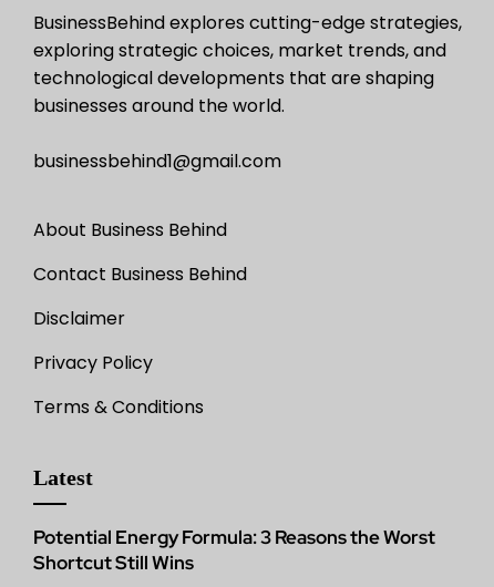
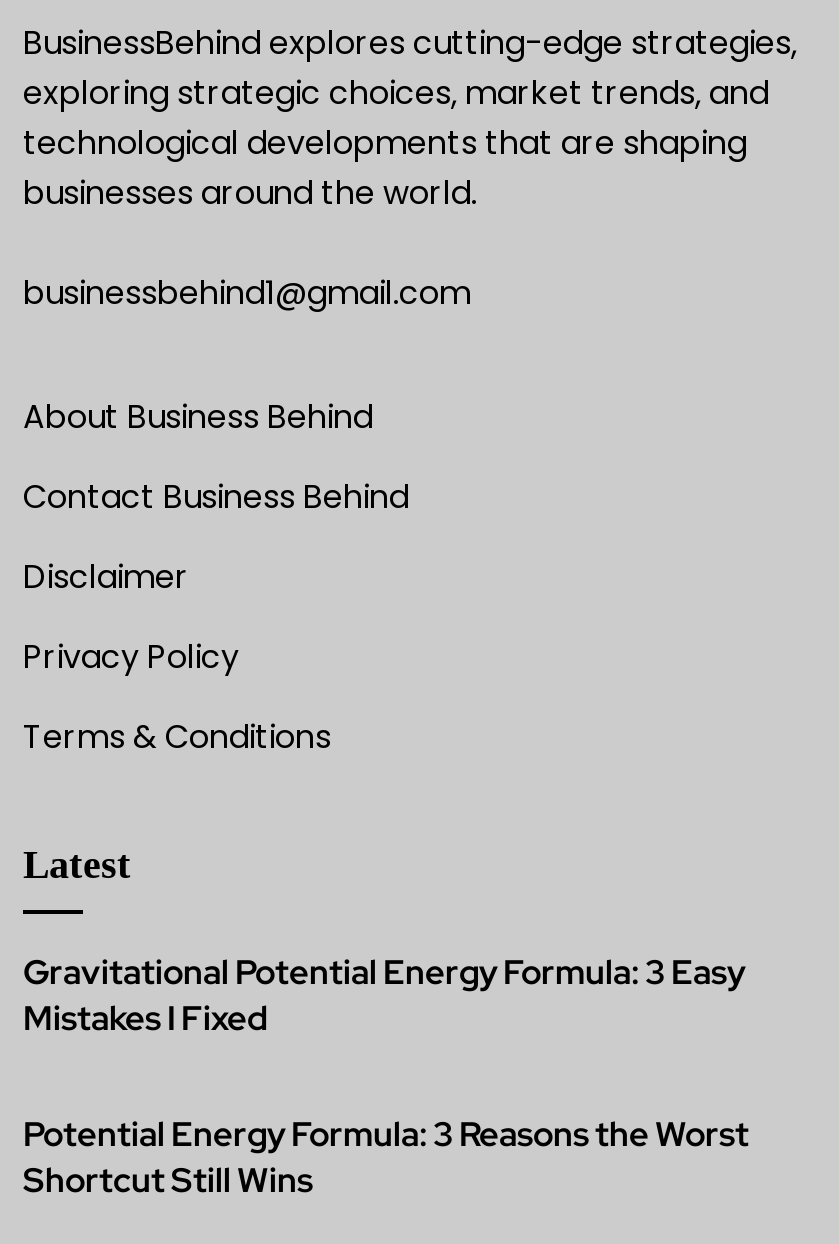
+ Gravitational Potential Energy Formula: 3 Easy
+ Mistakes I Fixed
